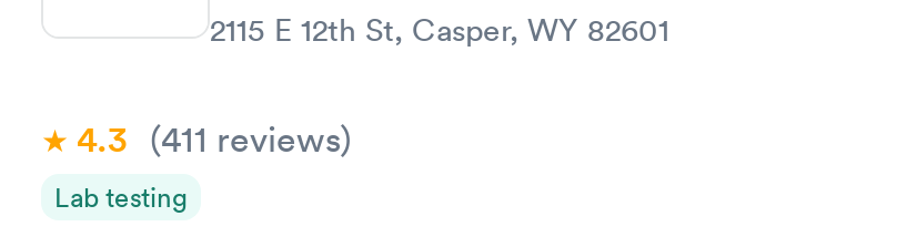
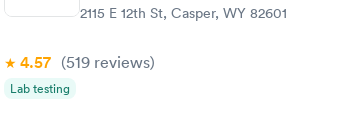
- 4.3 (411 reviews)
+ 4.57 (519 reviews)
